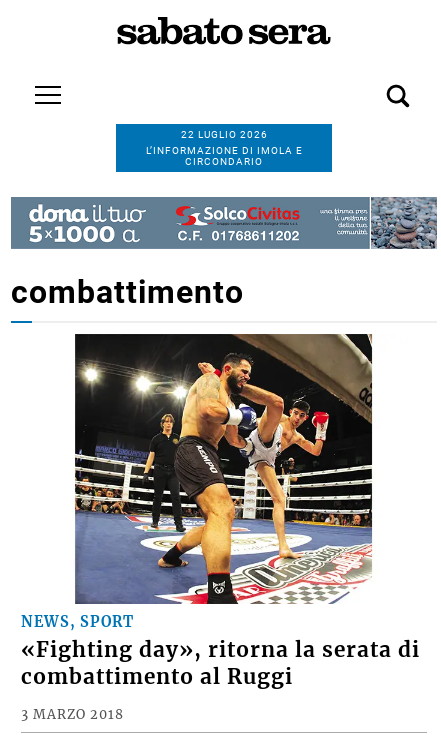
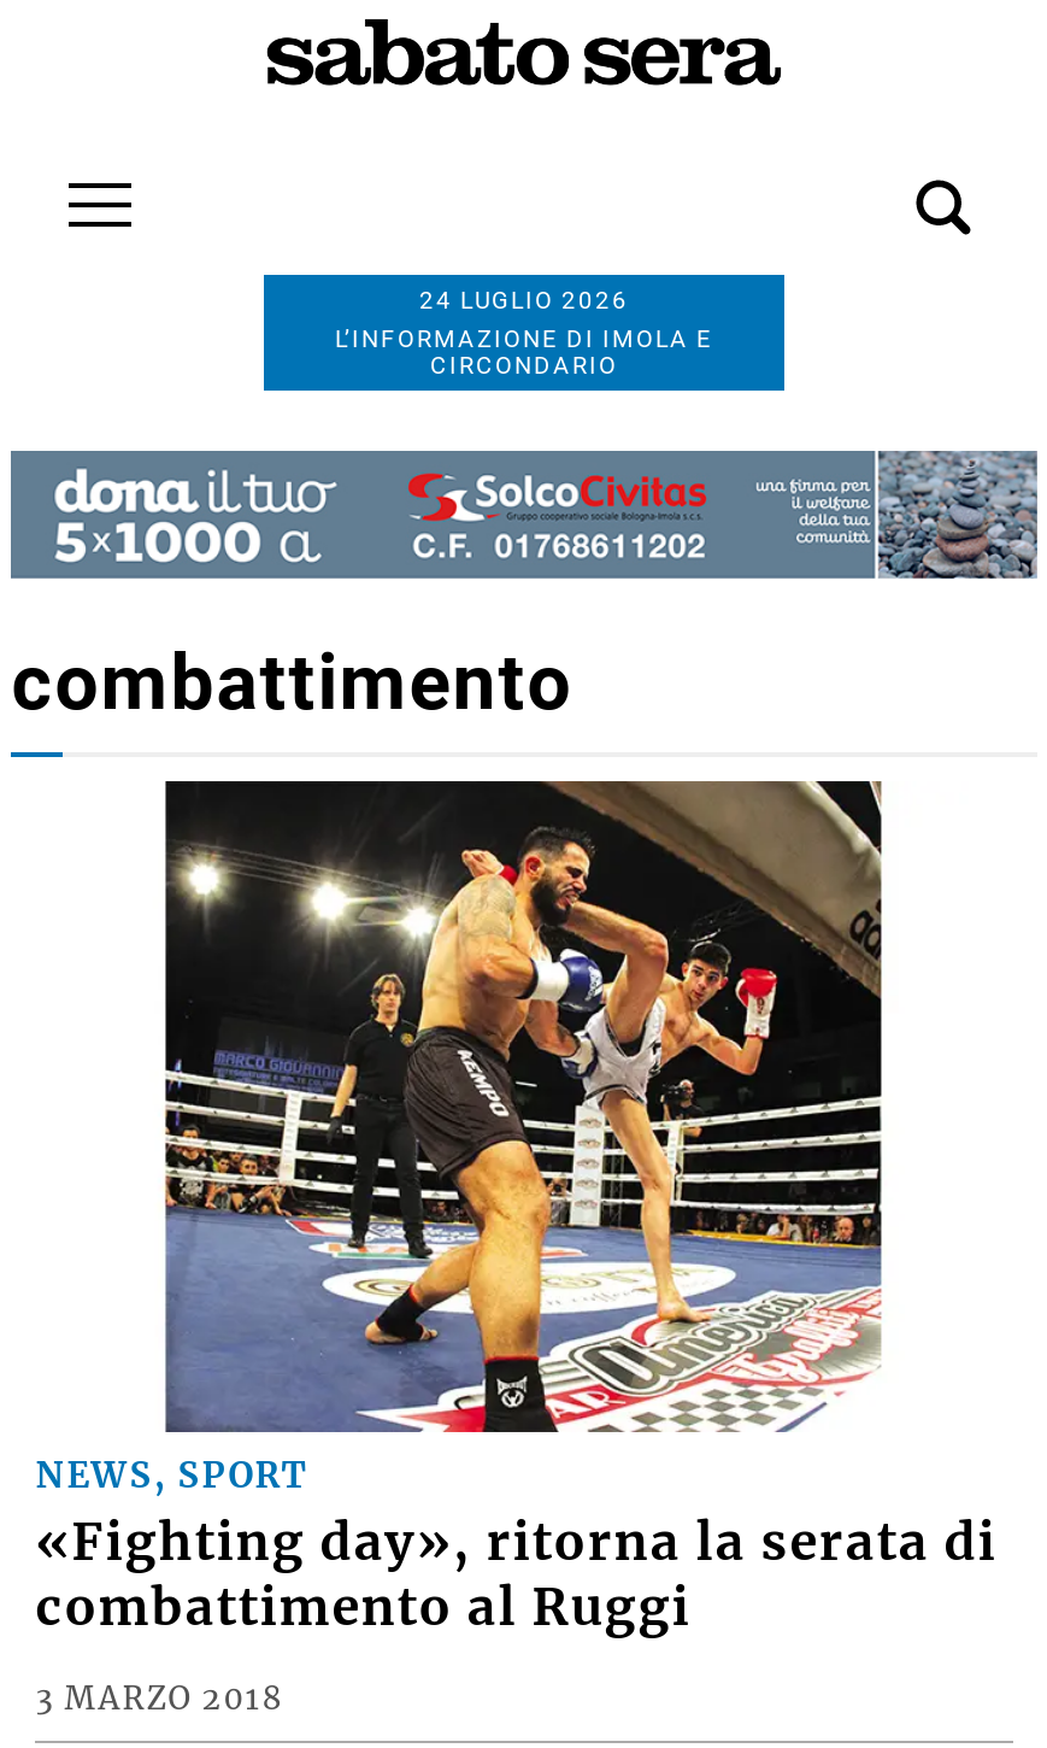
- 22 LUGLIO 2026
+ 24 LUGLIO 2026
